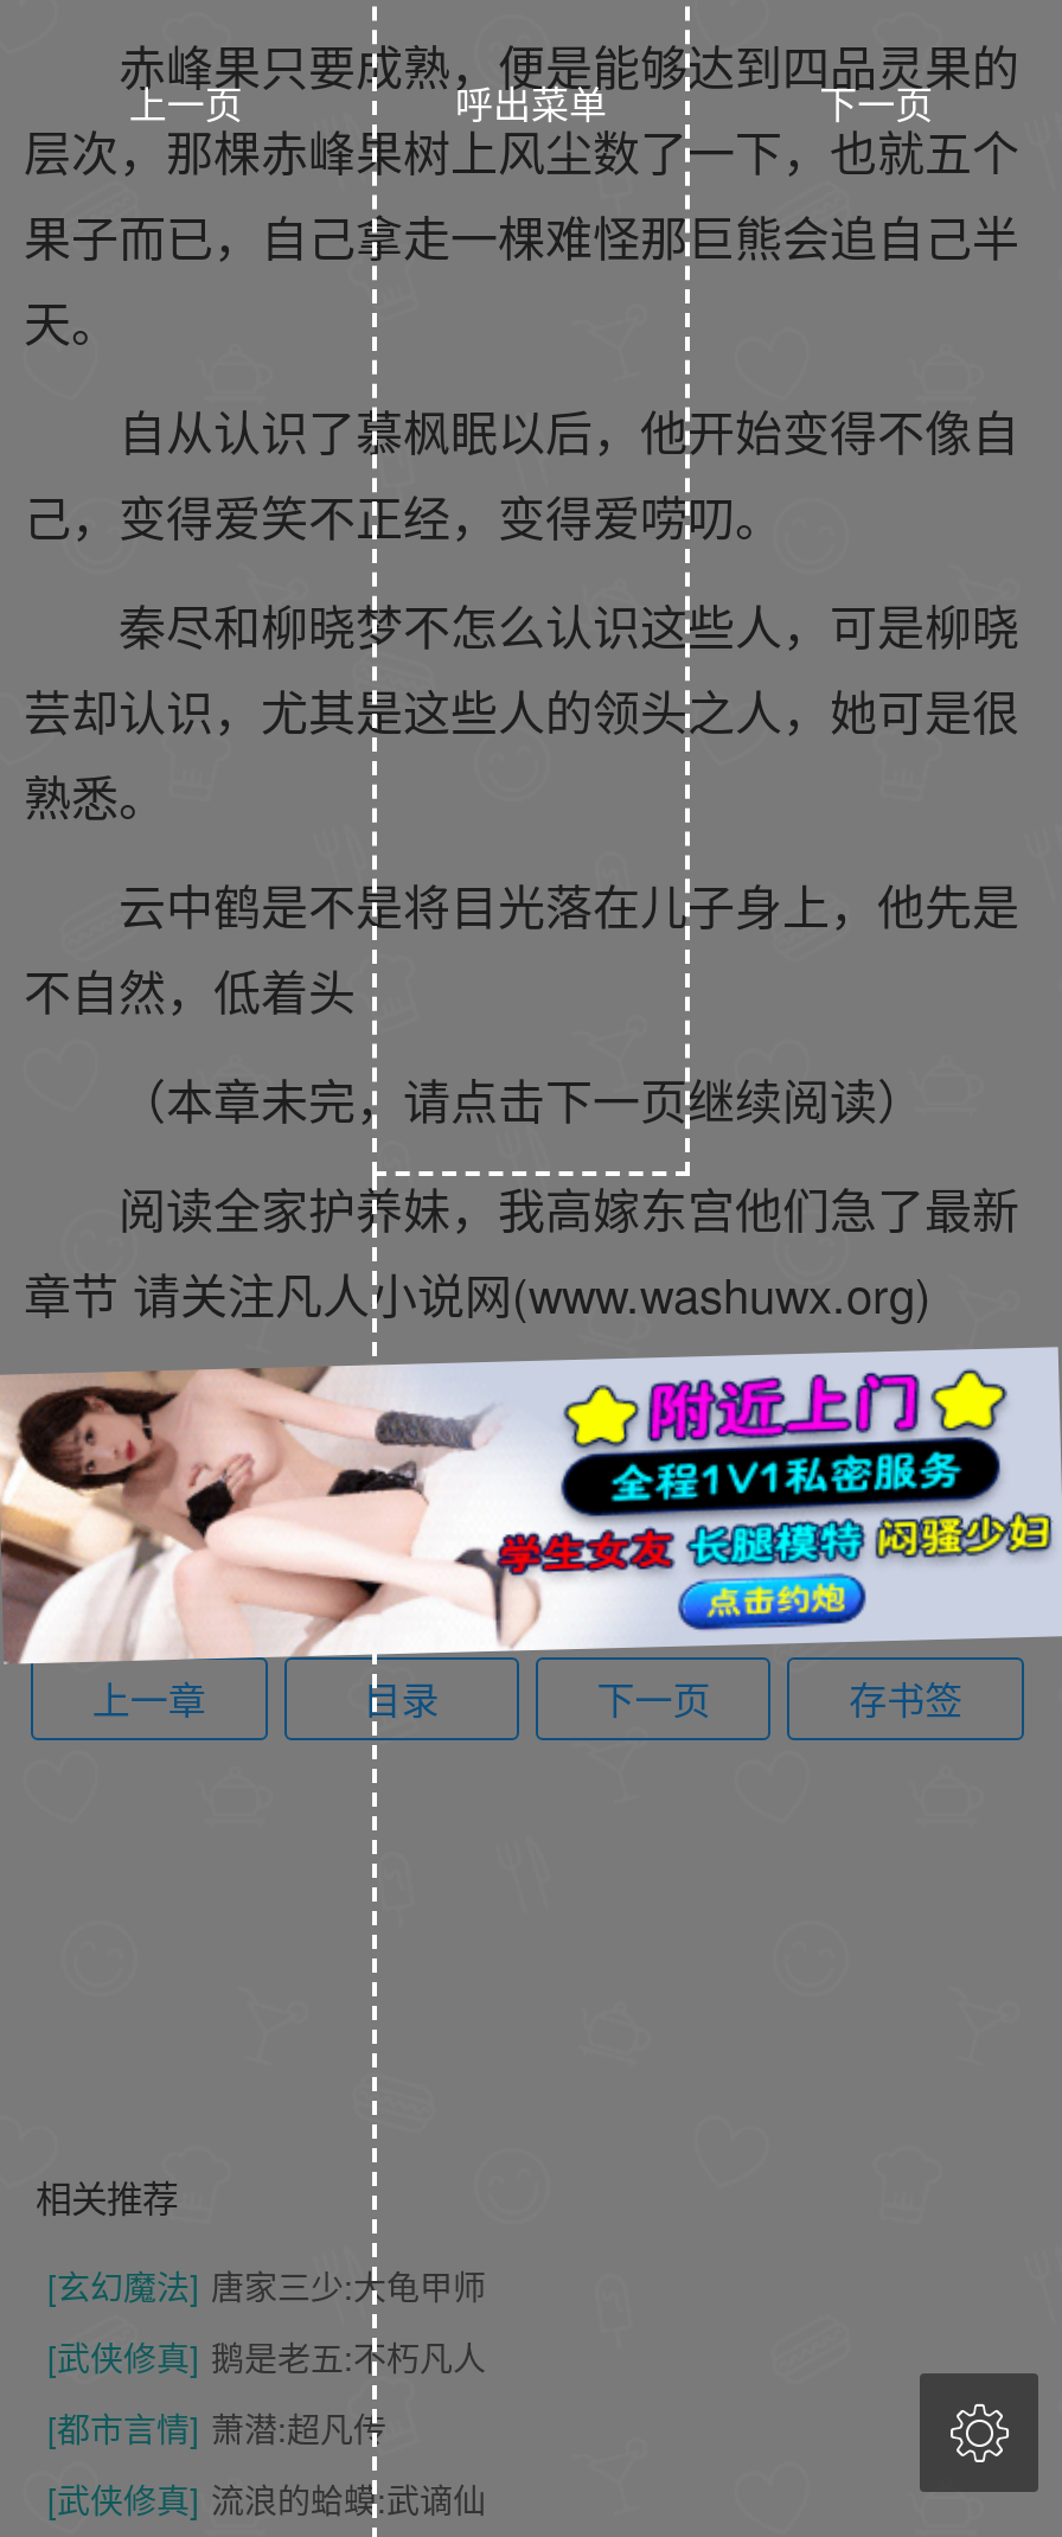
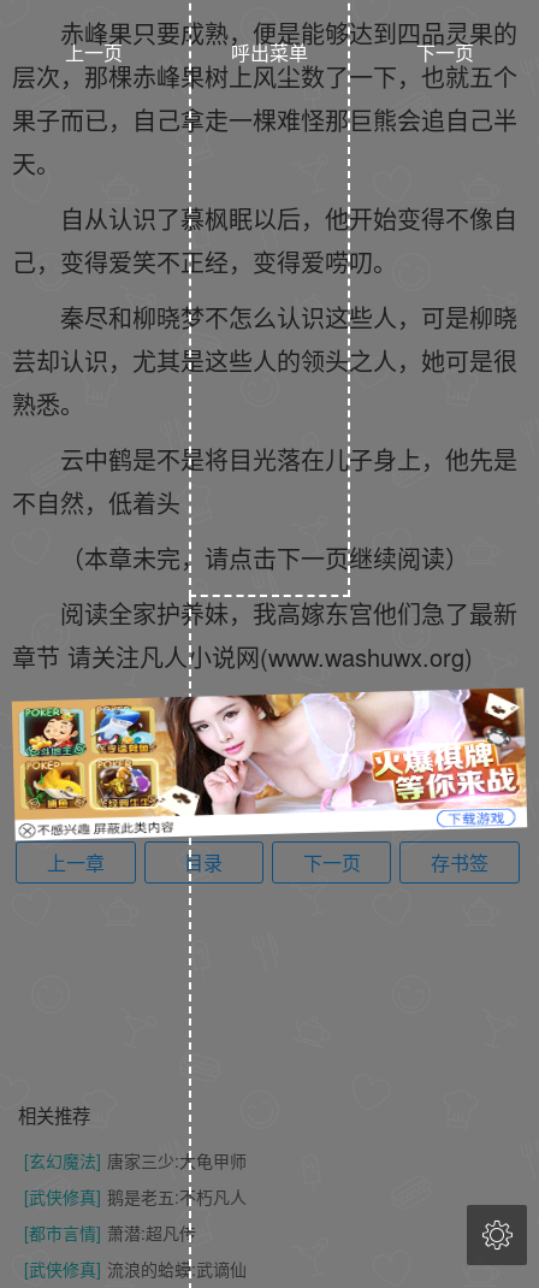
- [image]
+ [image]
